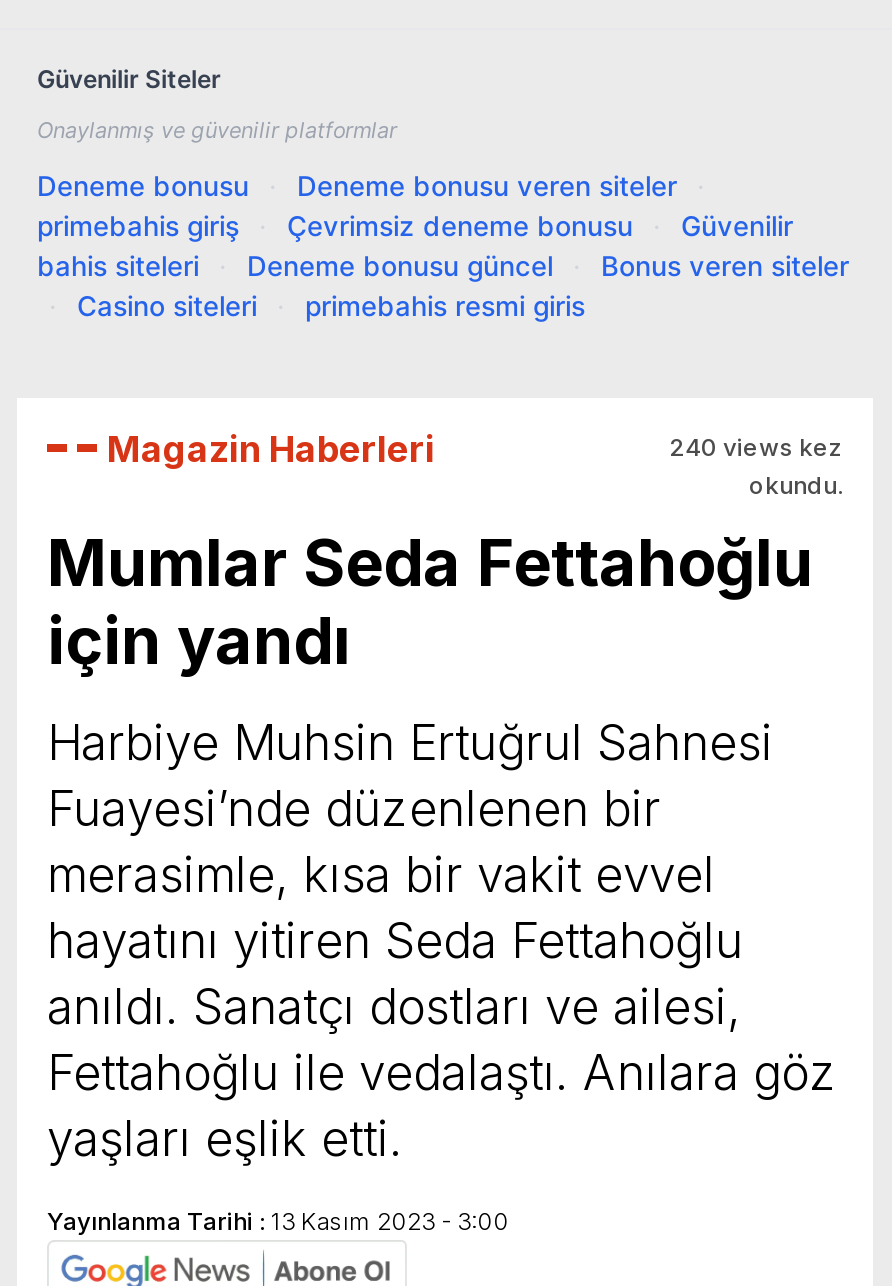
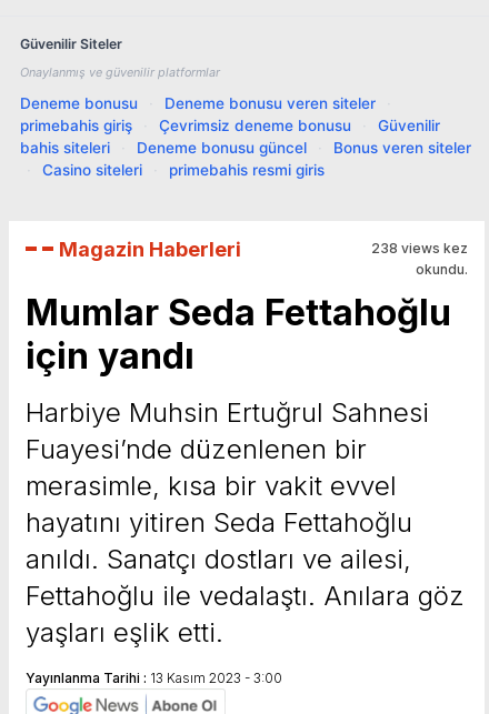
- 240 views kez
+ 238 views kez
